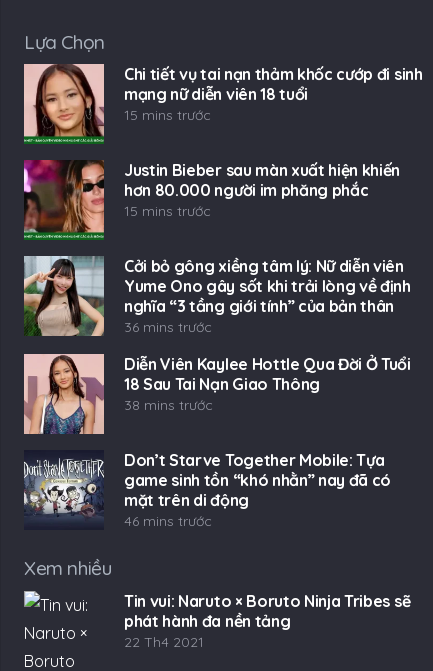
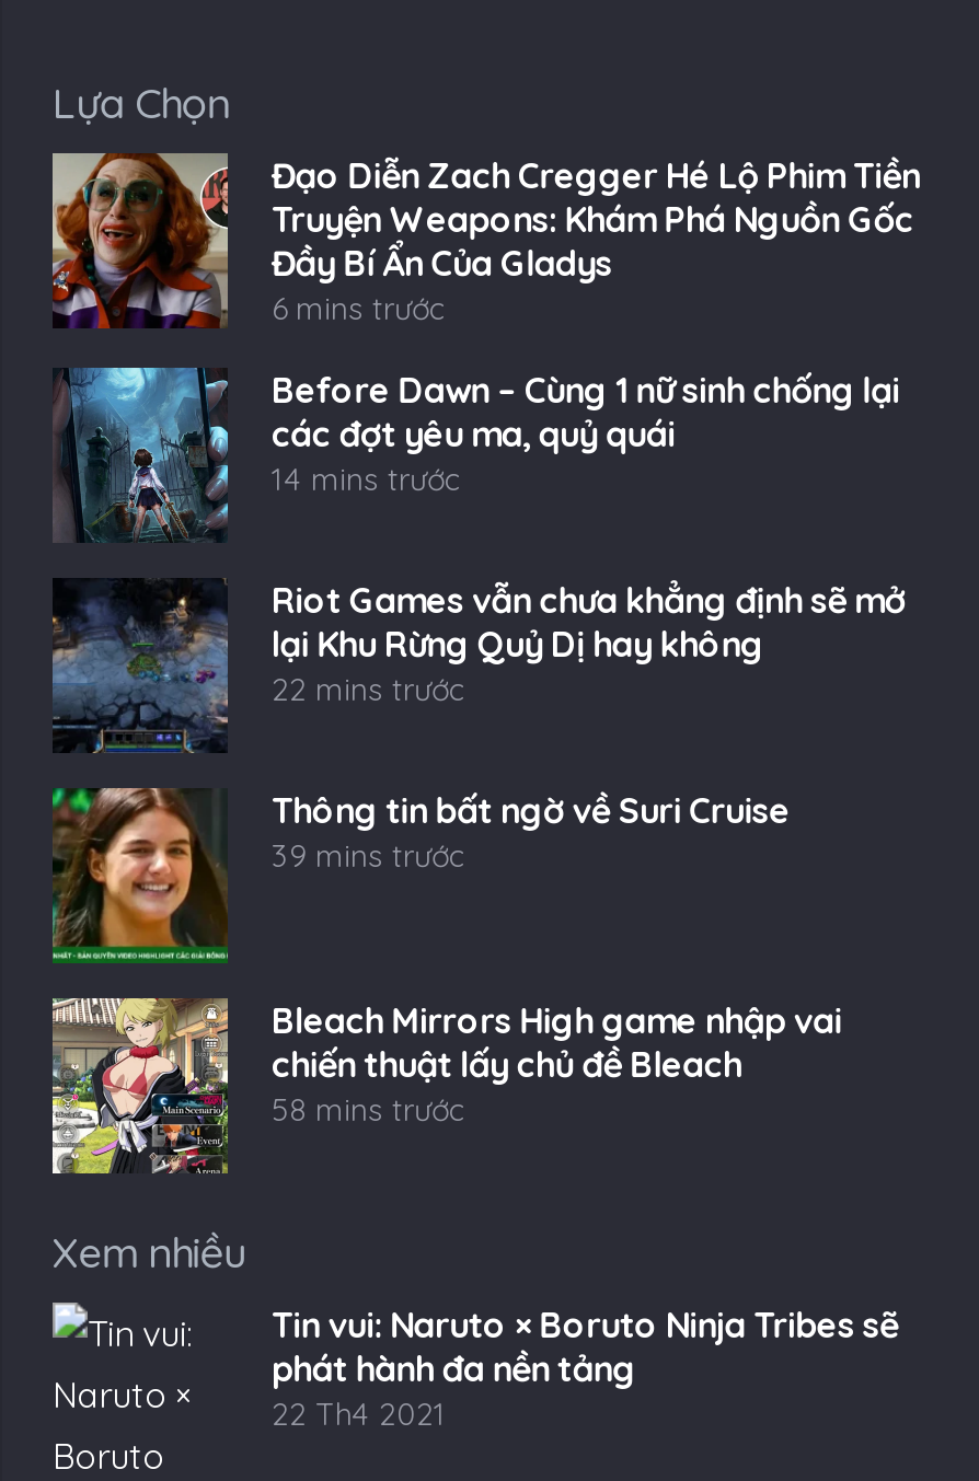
- [image]
- Chi tiết vụ tai nạn thảm khốc cướp đi sinh
- mạng nữ diễn viên 18 tuổi
- 15 mins trước
+ [image]
+ Đạo Diễn Zach Cregger Hé Lộ Phim Tiền
+ Truyện Weapons: Khám Phá Nguồn Gốc
+ Đầy Bí Ẩn Của Gladys
+ 6 mins trước

- [image]
- Justin Bieber sau màn xuất hiện khiến
- hơn 80.000 người im phăng phắc
- 15 mins trước
+ [image]
+ Before Dawn – Cùng 1 nữ sinh chống lại
+ các đợt yêu ma, quỷ quái
+ 14 mins trước

- [image]
- Cởi bỏ gông xiềng tâm lý: Nữ diễn viên
- Yume Ono gây sốt khi trải lòng về định
- nghĩa “3 tầng giới tính” của bản thân
- 36 mins trước
+ [image]
+ Riot Games vẫn chưa khẳng định sẽ mở
+ lại Khu Rừng Quỷ Dị hay không
+ 22 mins trước

- [image]
- Diễn Viên Kaylee Hottle Qua Đời Ở Tuổi
- 18 Sau Tai Nạn Giao Thông
- 38 mins trước
+ [image]
+ Thông tin bất ngờ về Suri Cruise
+ 39 mins trước

- [image]
- Don’t Starve Together Mobile: Tựa
- game sinh tồn “khó nhằn” nay đã có
- mặt trên di động
- 46 mins trước
+ [image]
+ Bleach Mirrors High game nhập vai
+ chiến thuật lấy chủ đề Bleach
+ 58 mins trước
